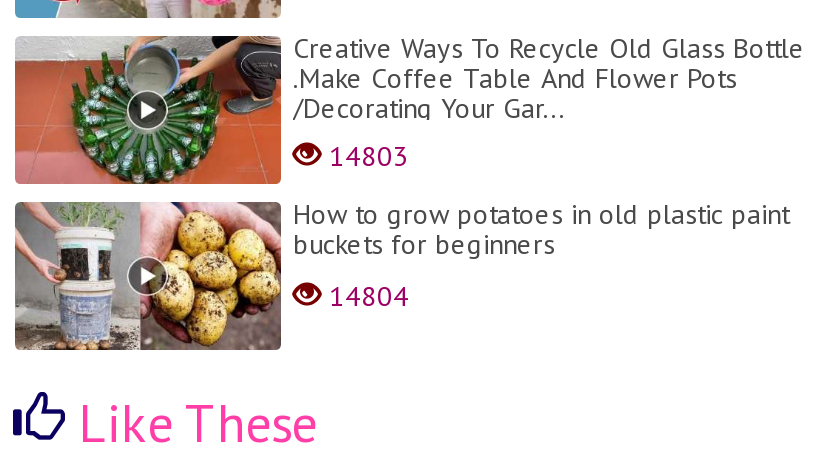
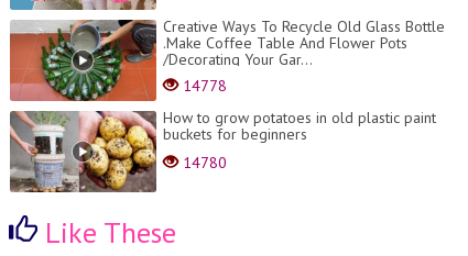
- 14803
+ 14778

- 14804
+ 14780
